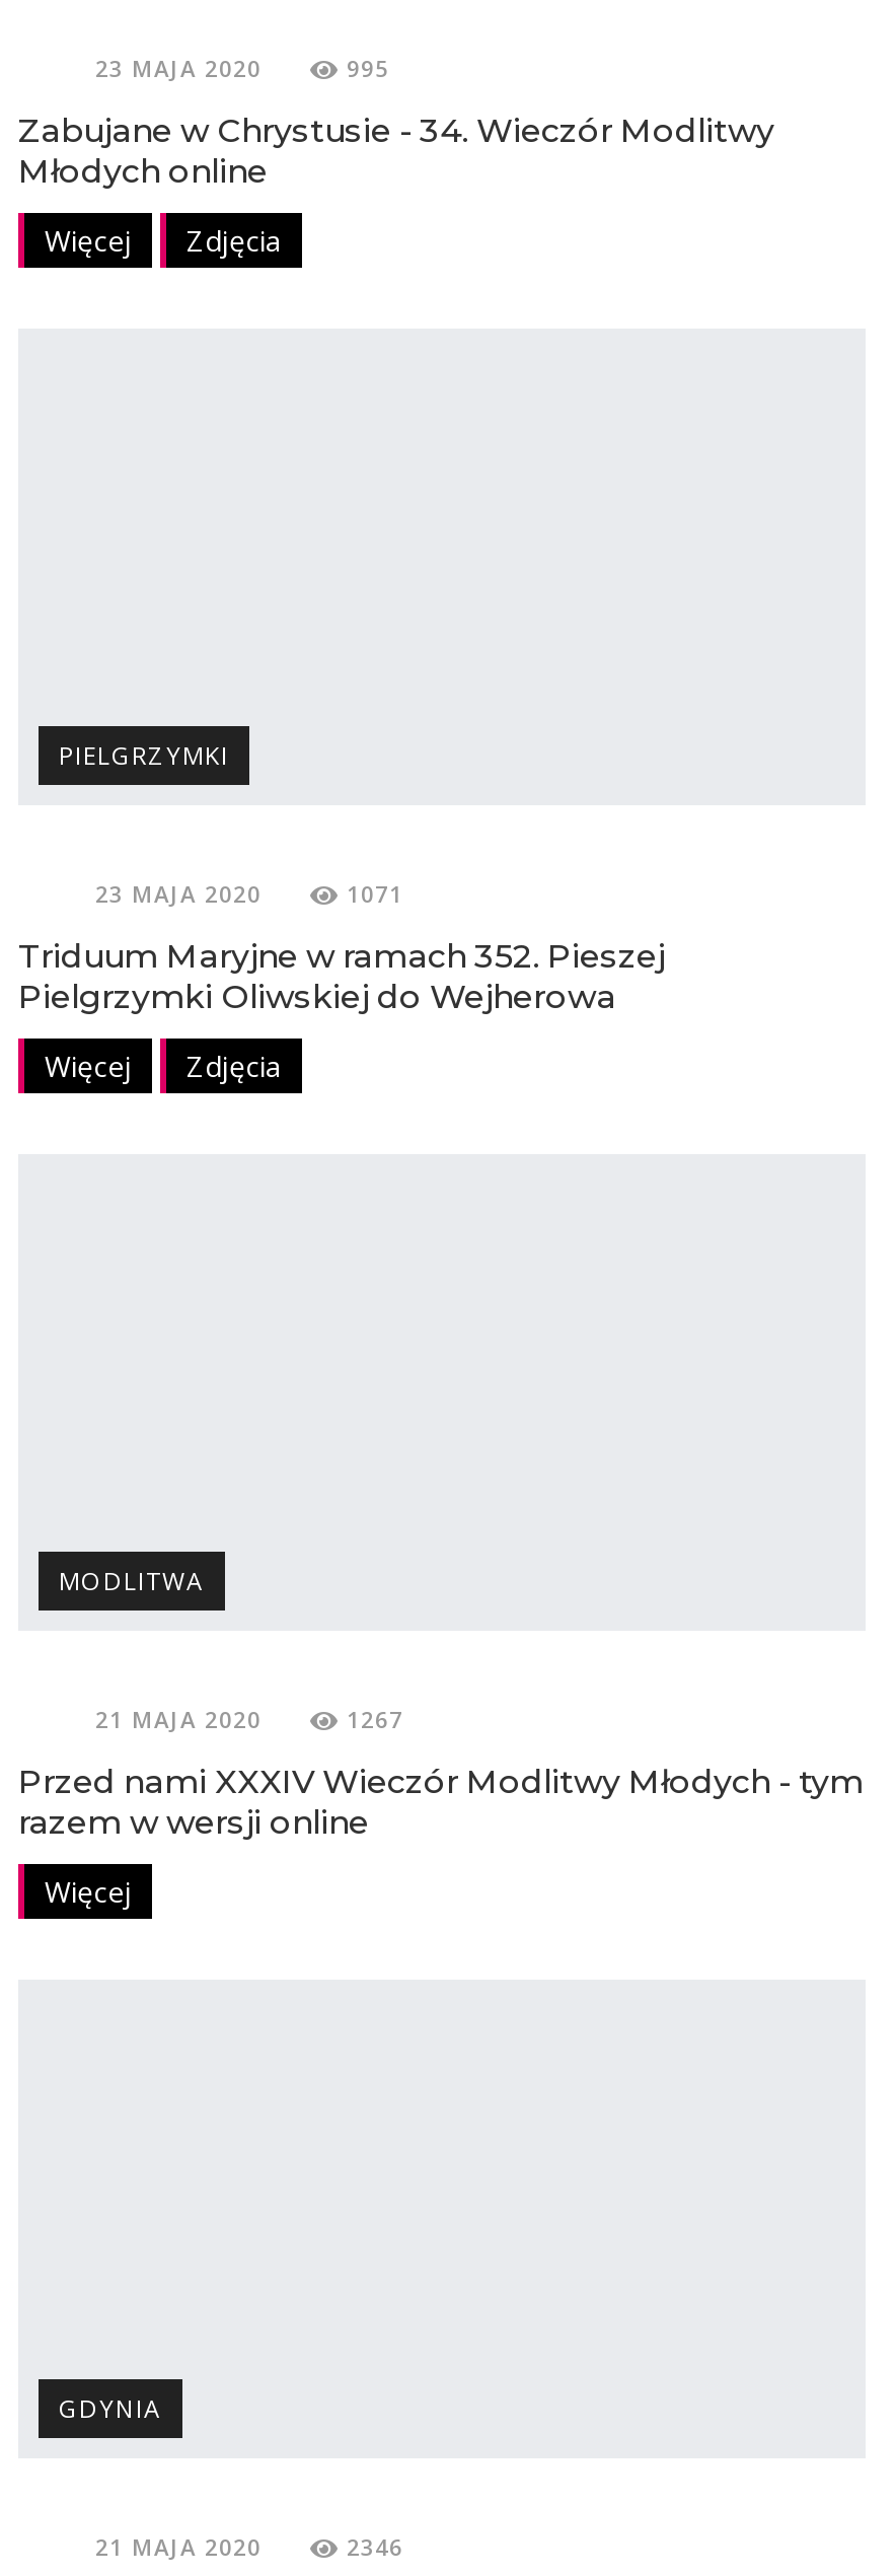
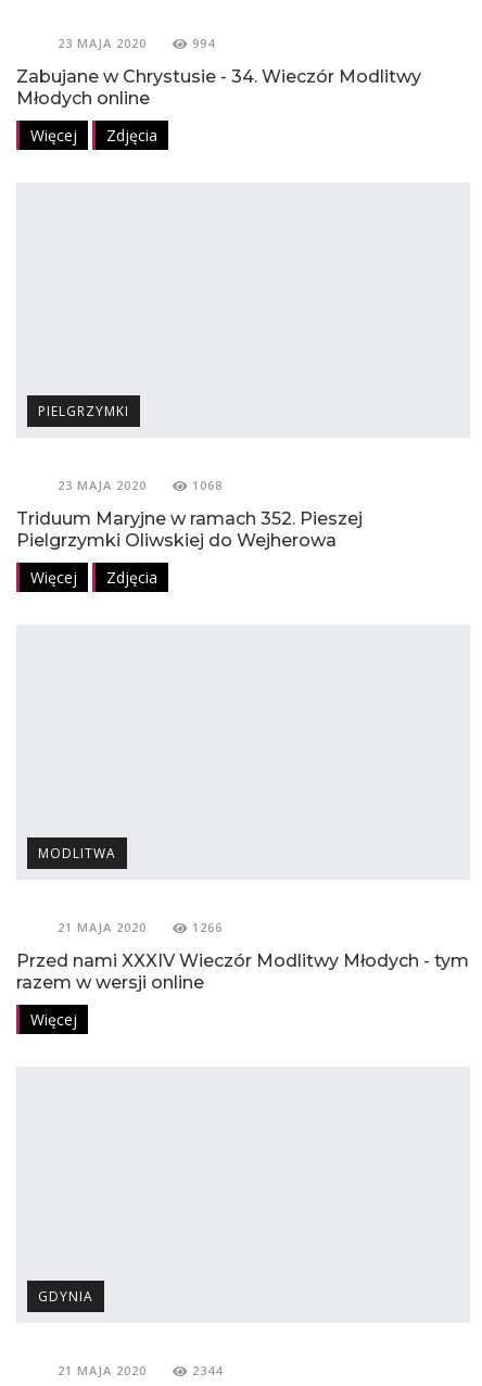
- 995
+ 994

- 1071
+ 1068

- 1267
+ 1266

- 2346
+ 2344
